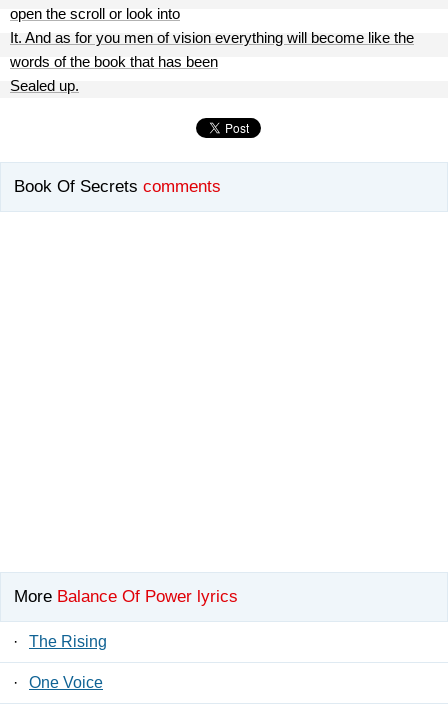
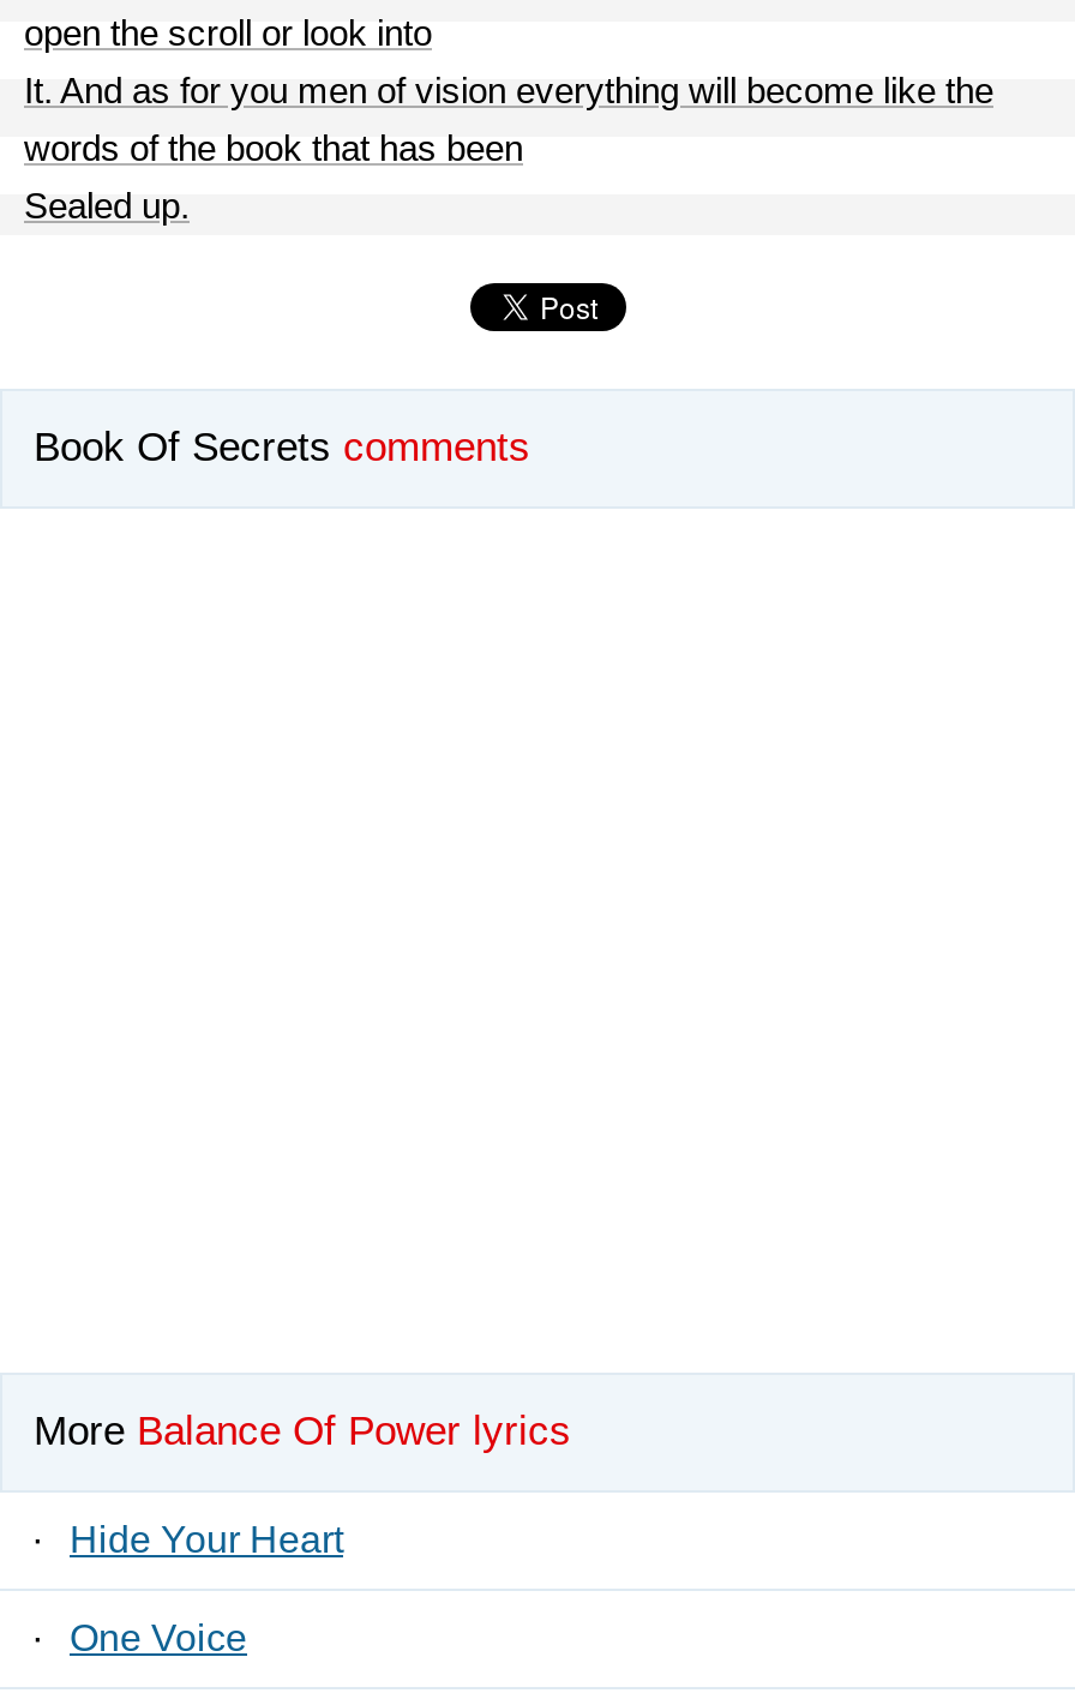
- The Rising
+ Hide Your Heart
